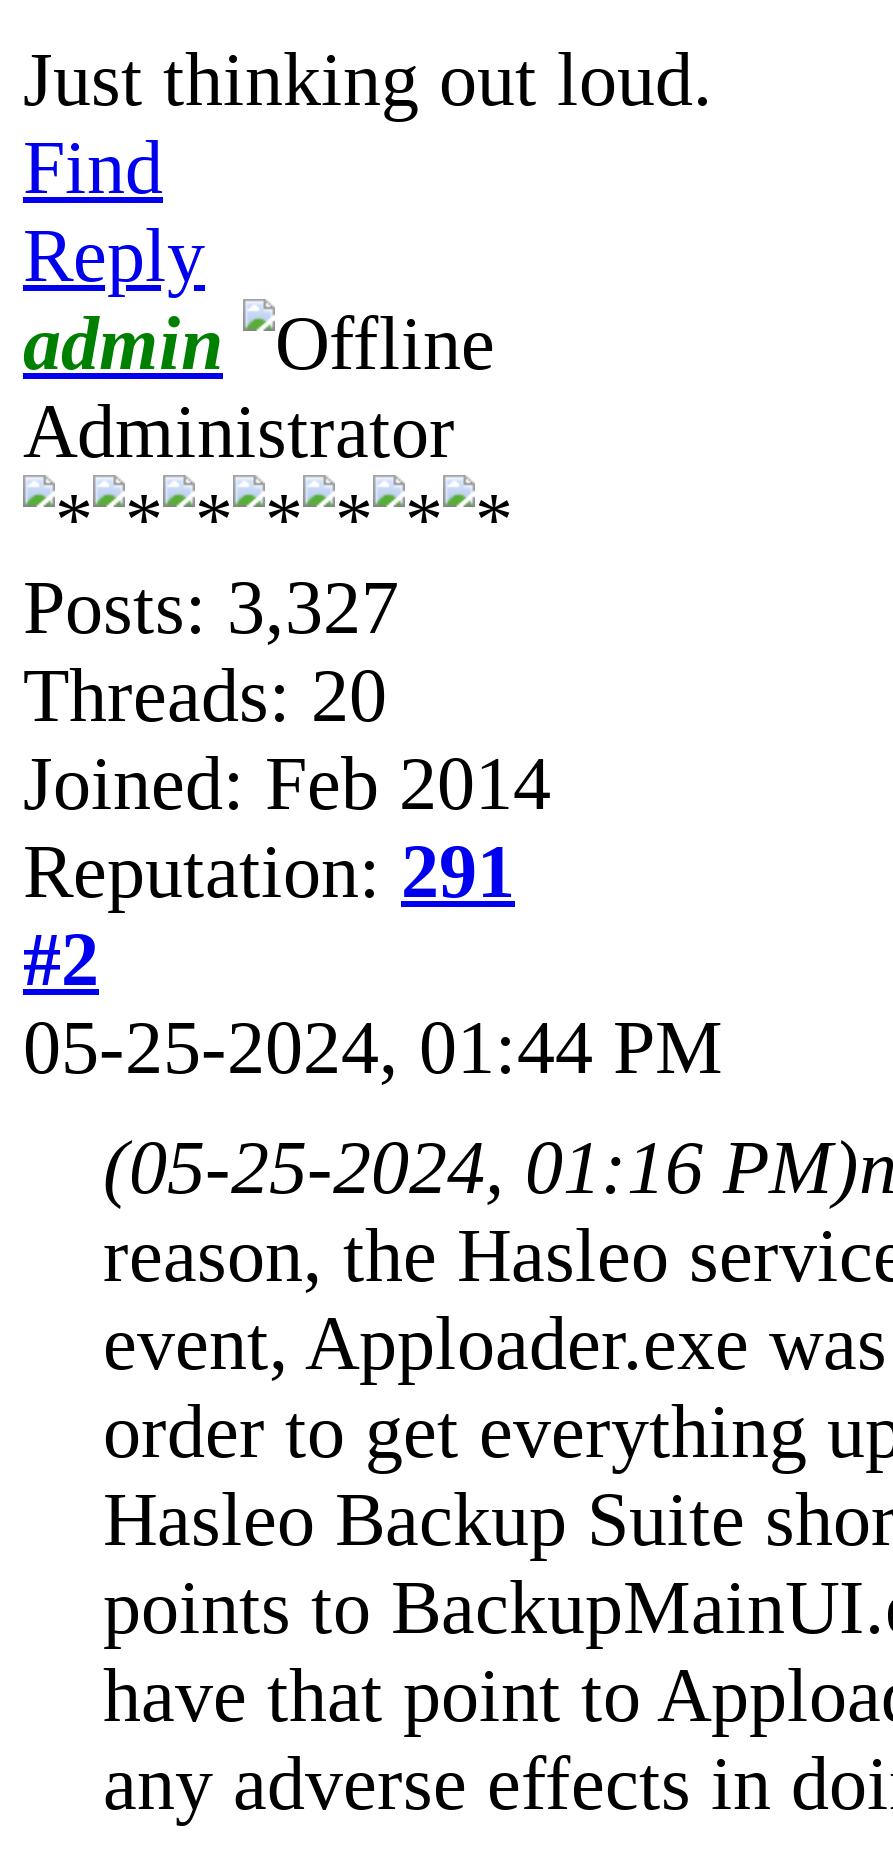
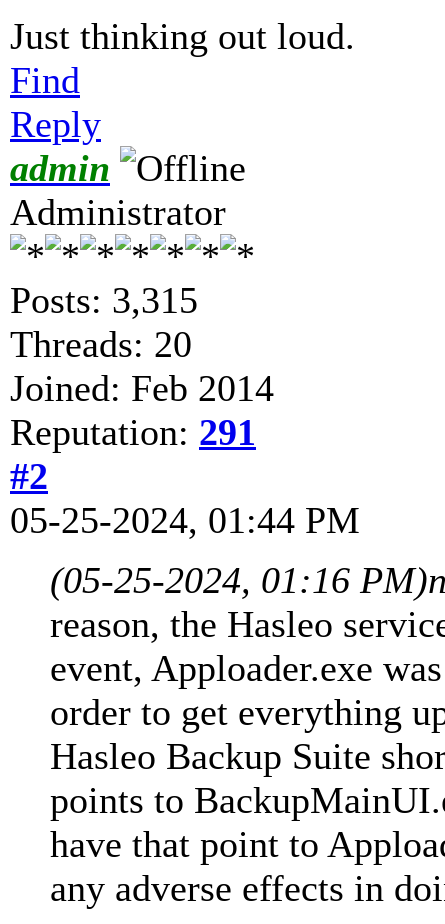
- Posts: 3,327
+ Posts: 3,315
